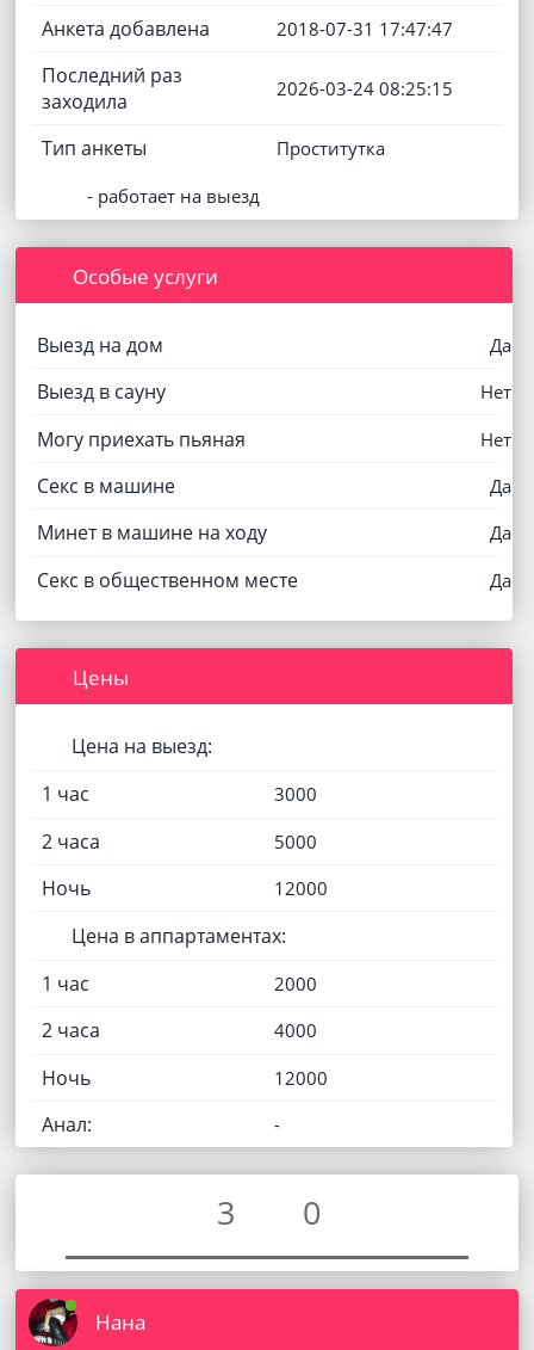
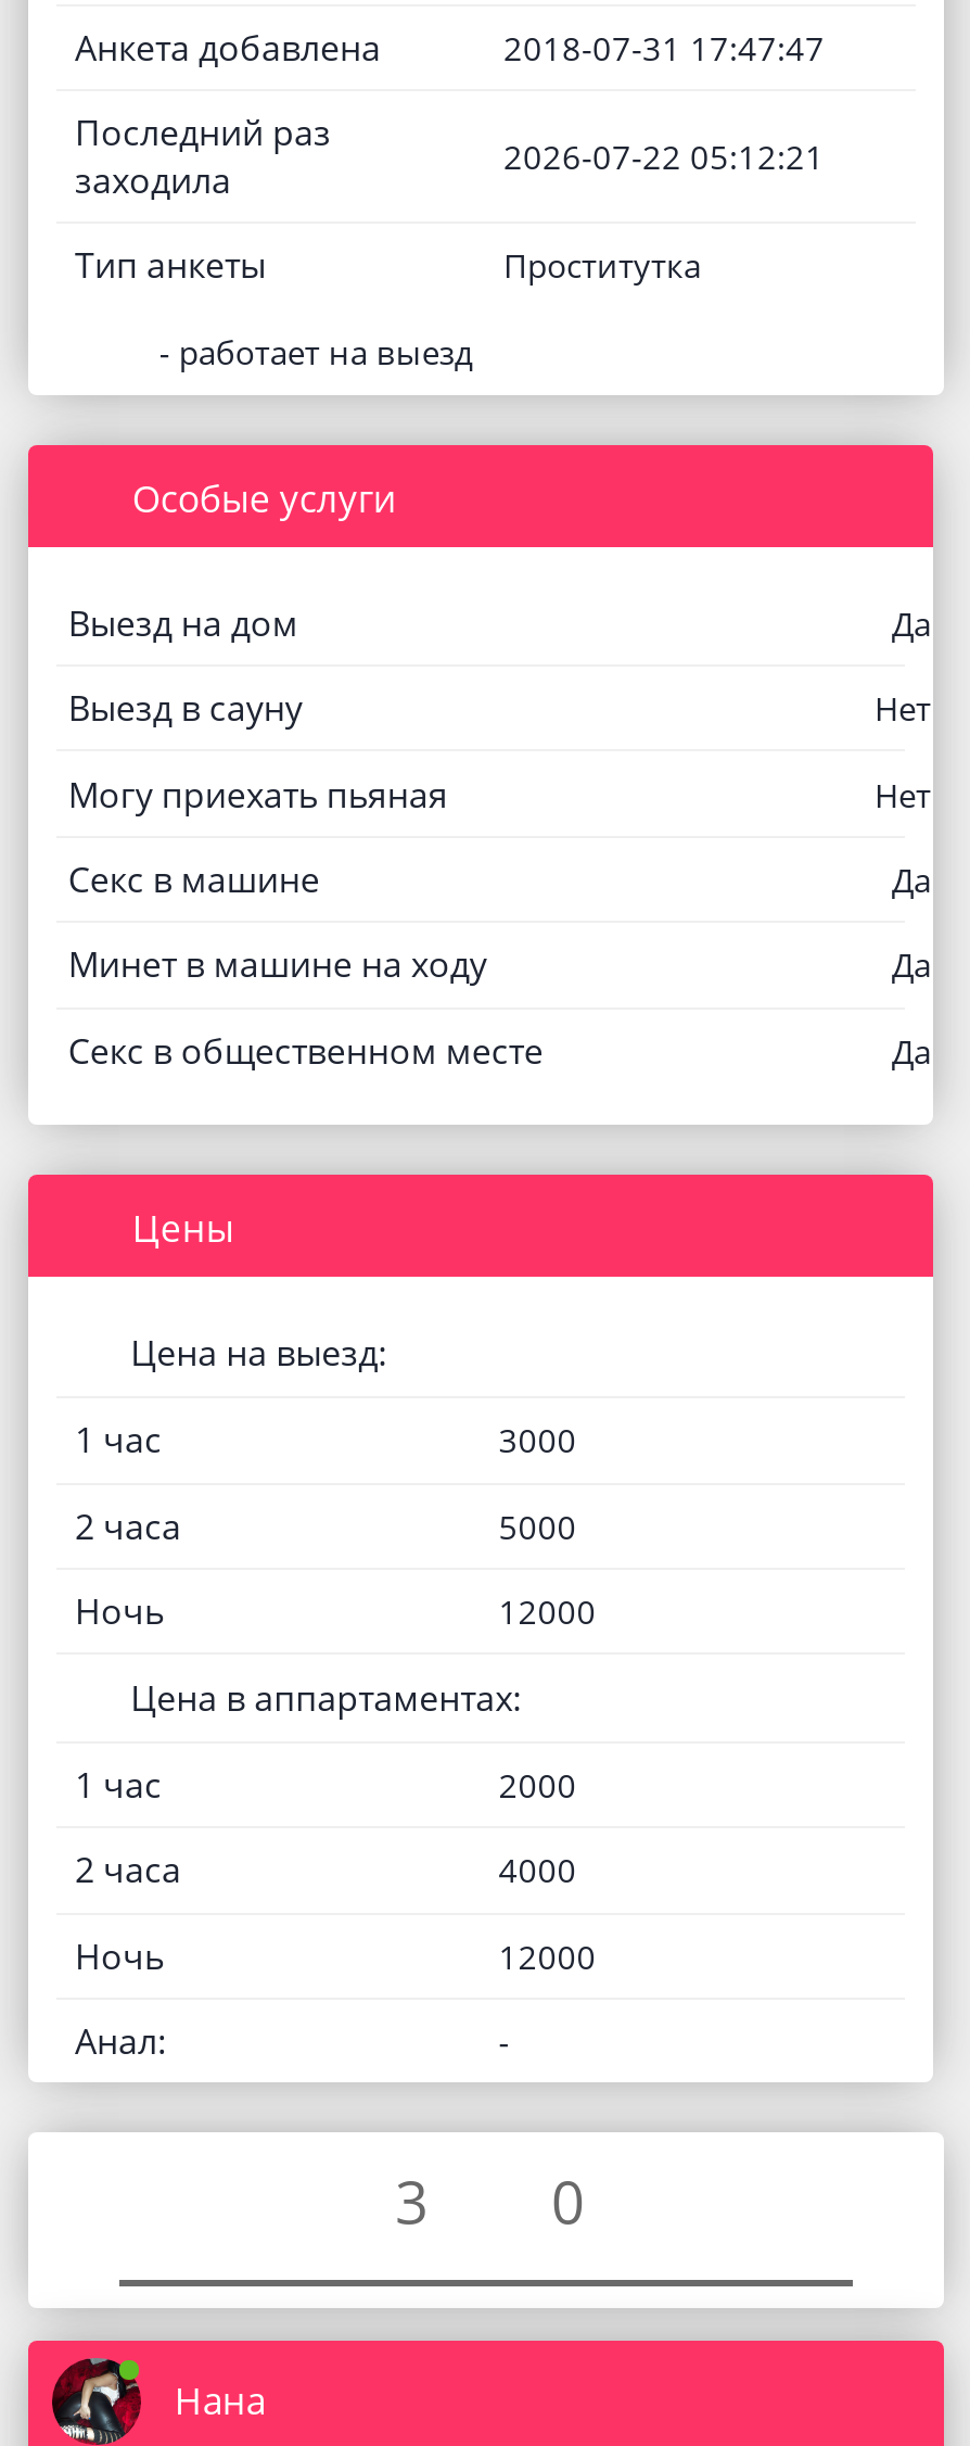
- 2026-03-24 08:25:15
+ 2026-07-22 05:12:21
